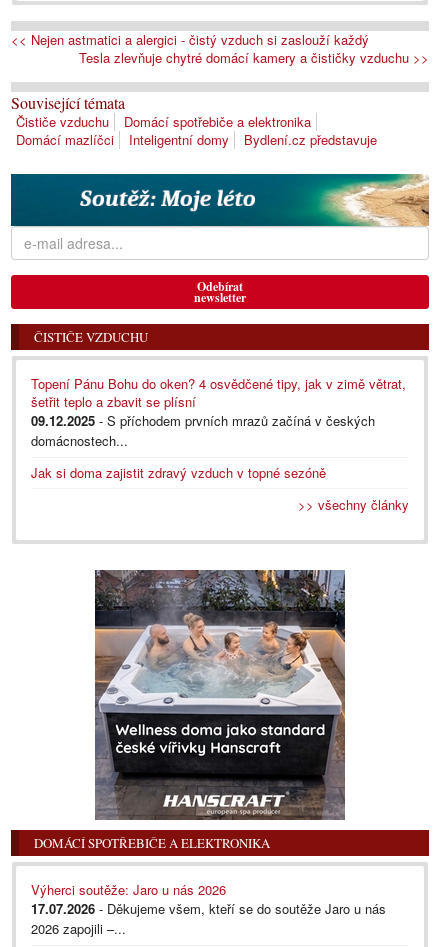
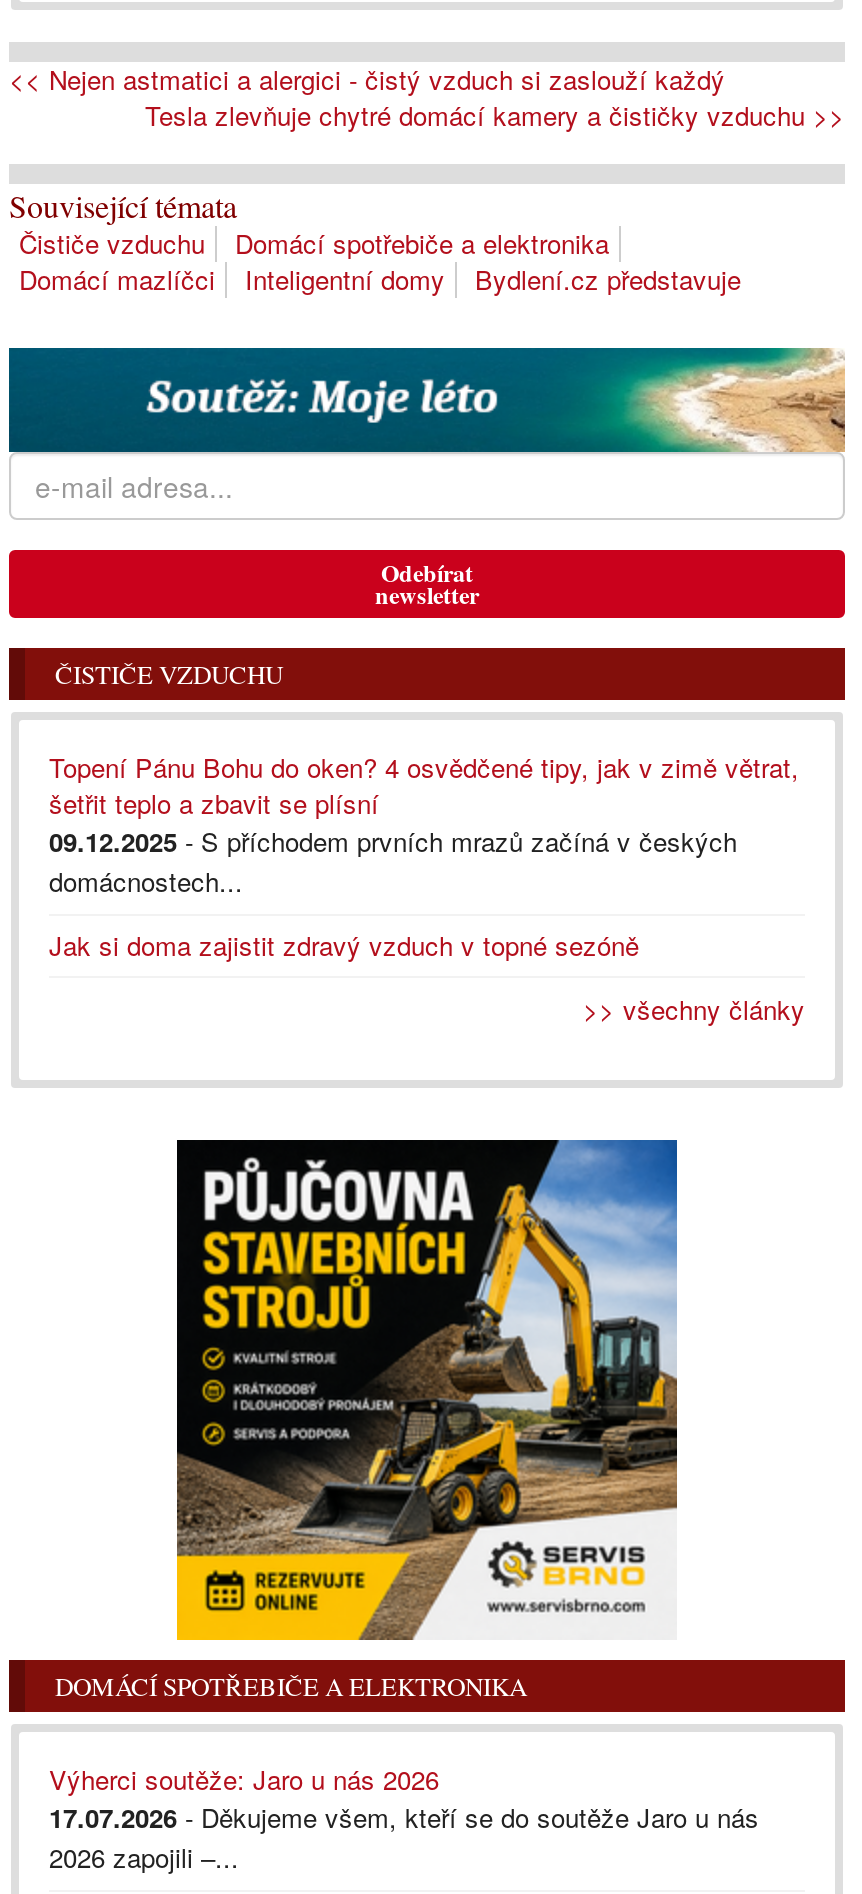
- [image]
+ [image]
